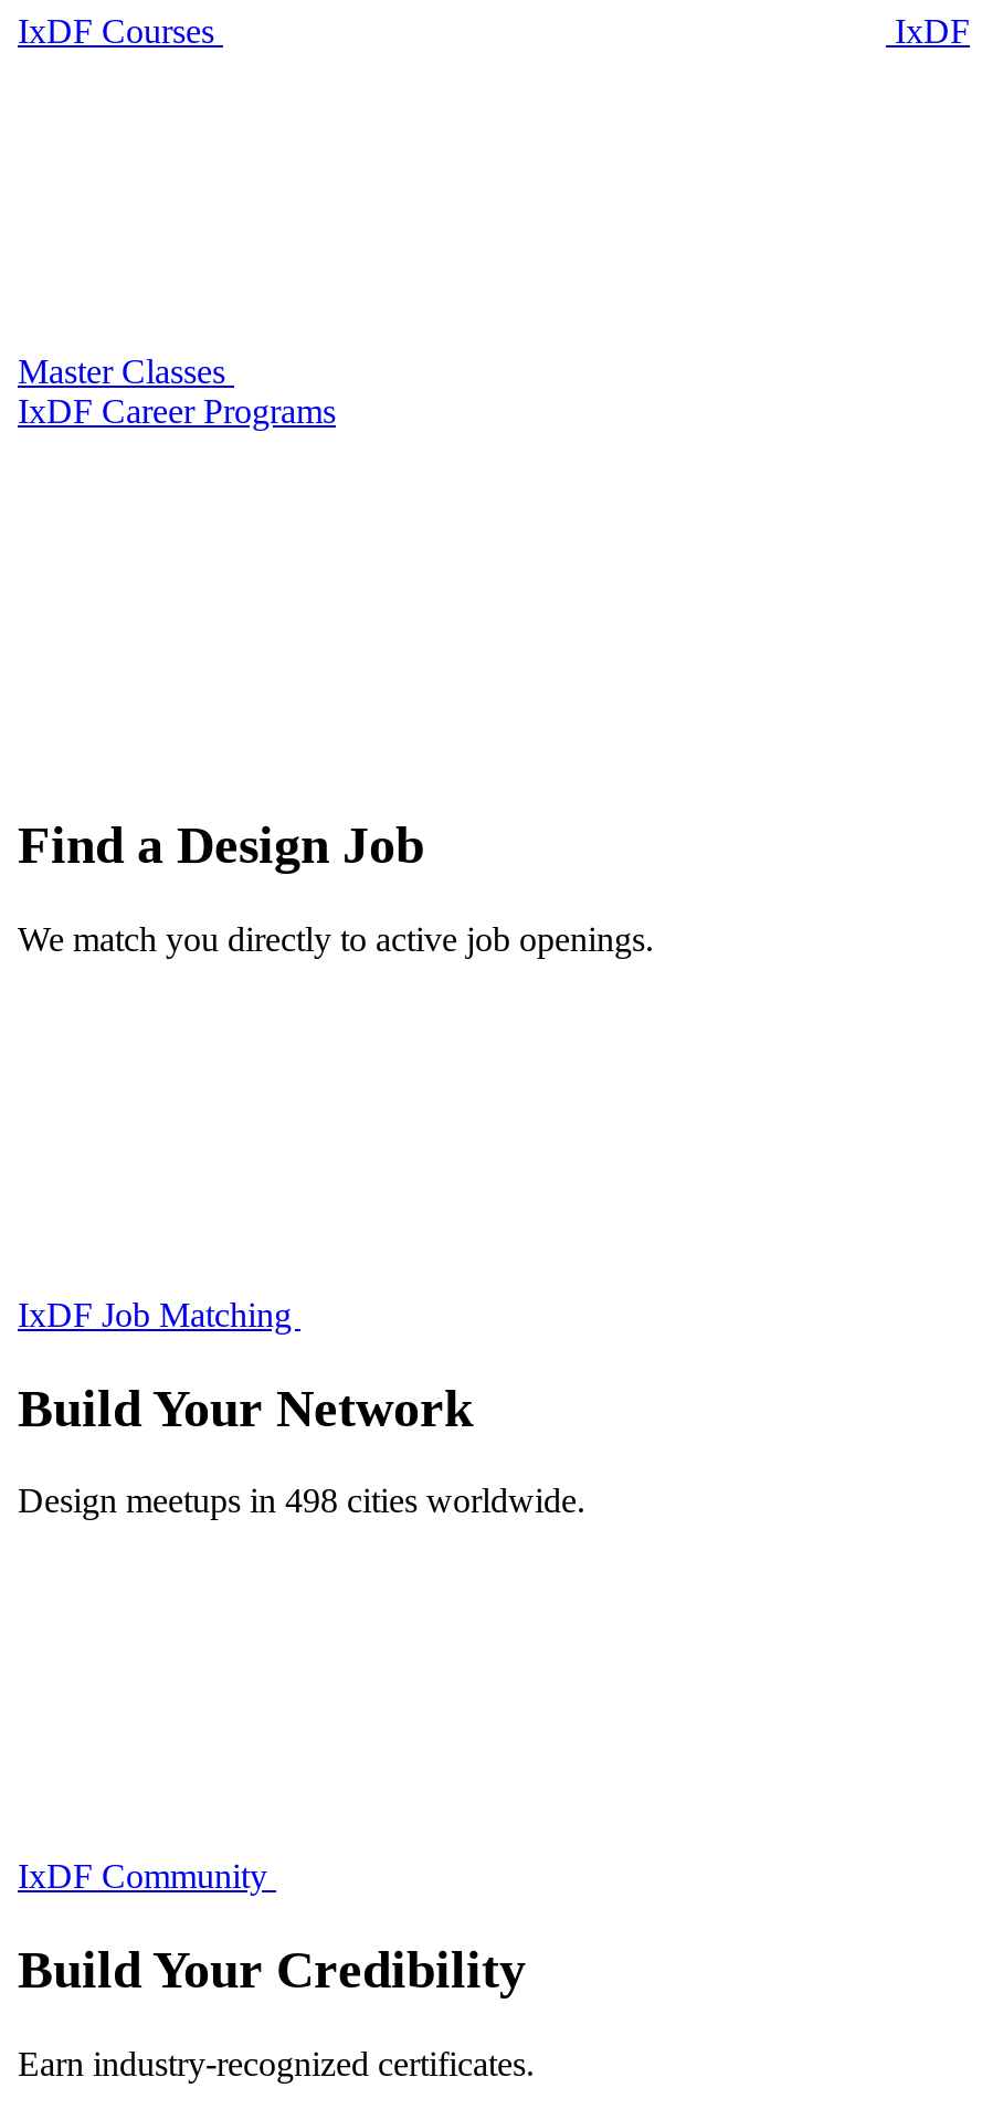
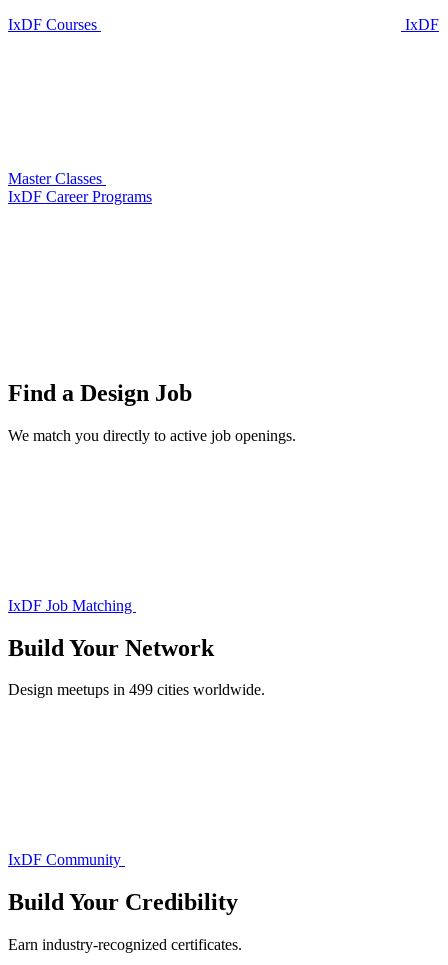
- Design meetups in 498 cities worldwide.
+ Design meetups in 499 cities worldwide.
